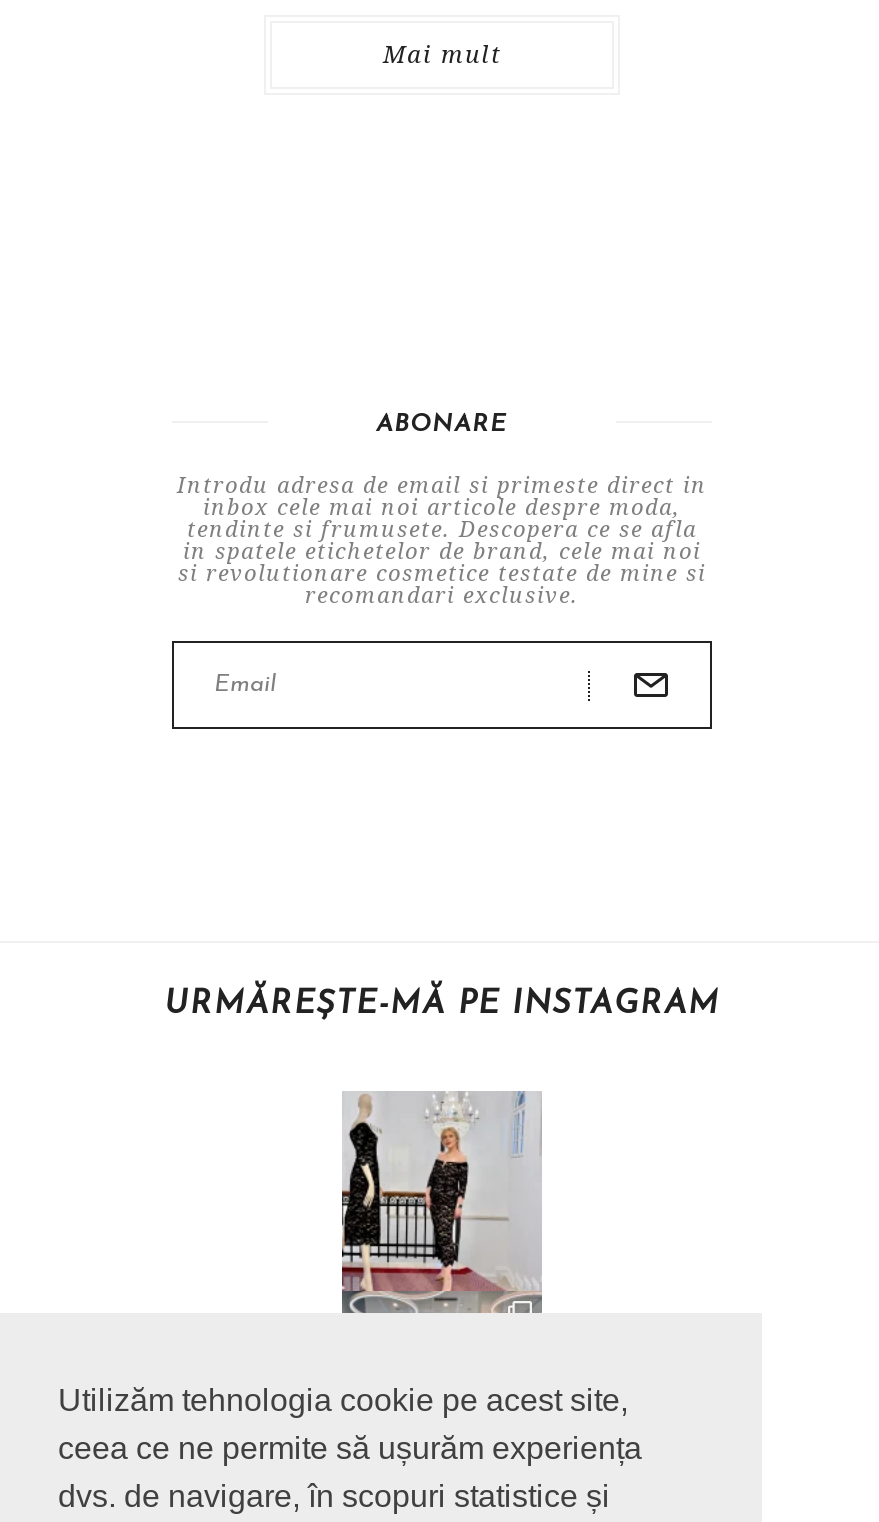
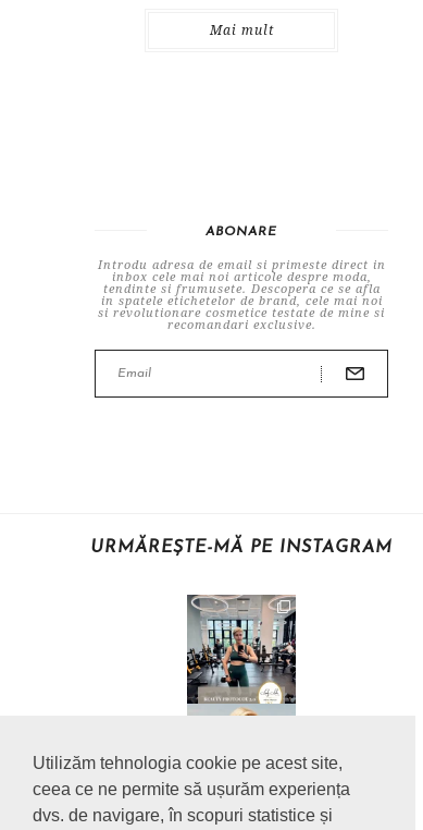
- [image]
+ [image]
